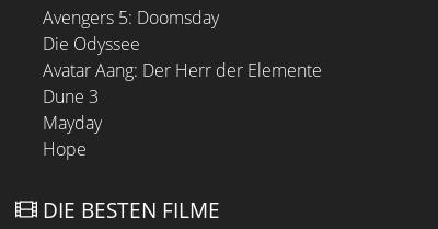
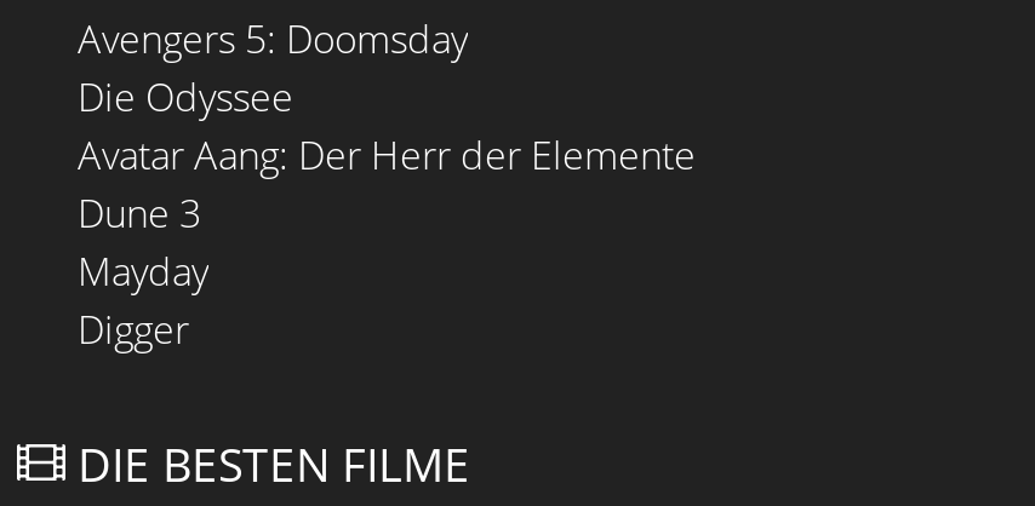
- Hope
+ Digger
